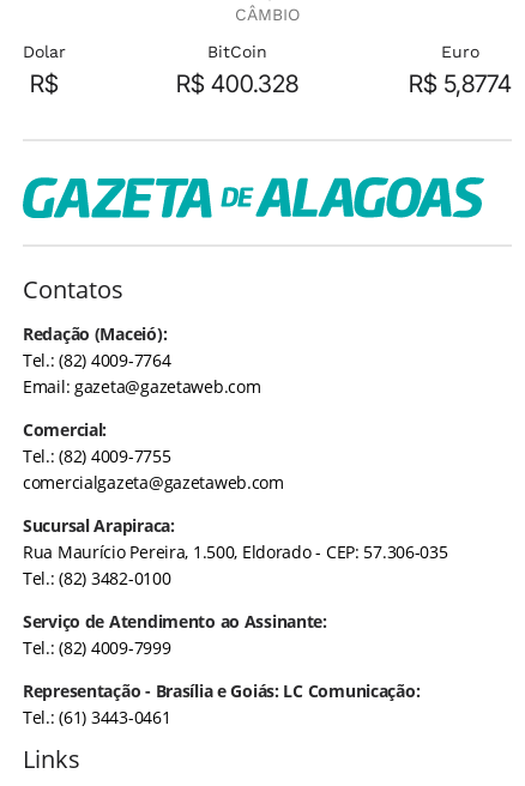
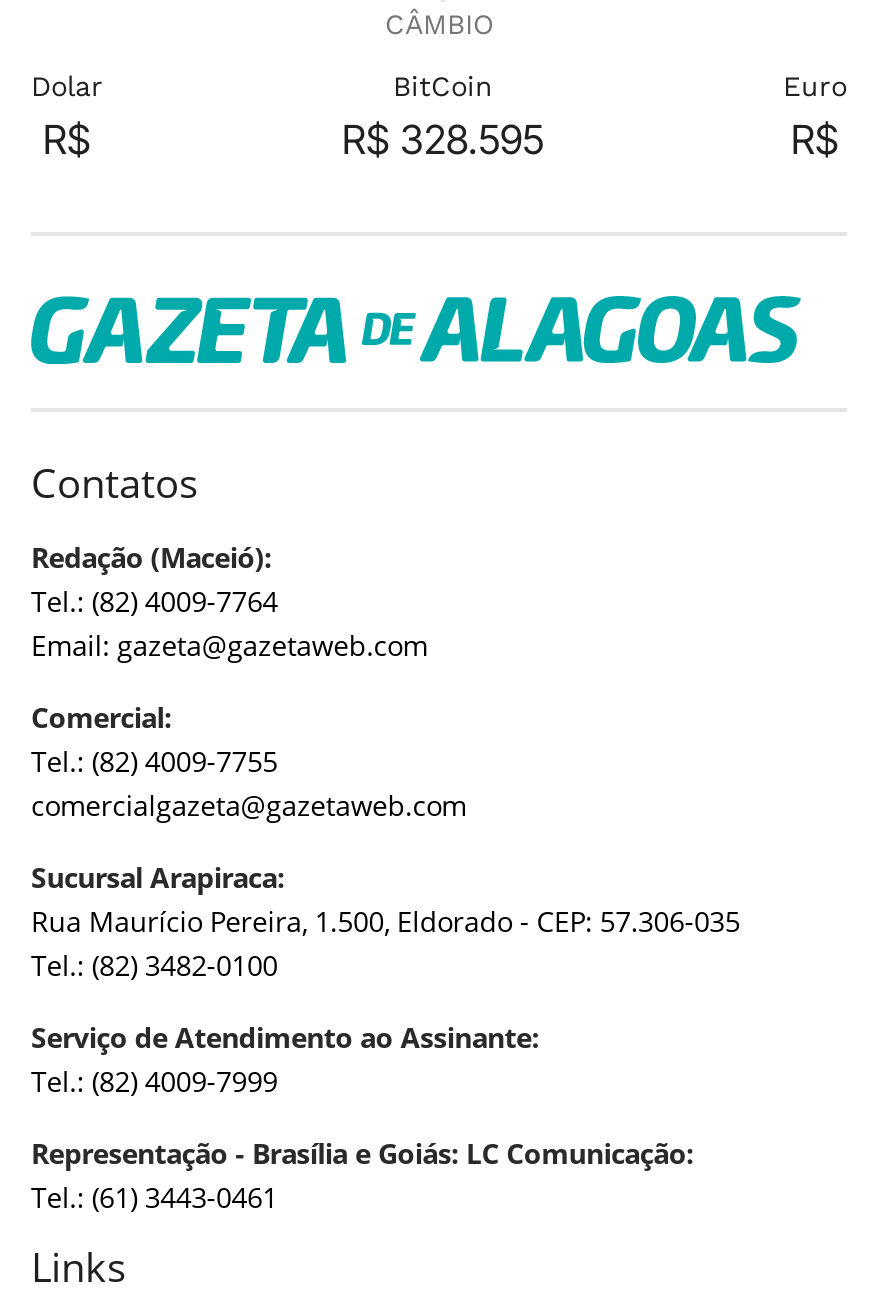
- R$ 400.328
+ R$ 328.595

- R$ 5,8774
+ R$
